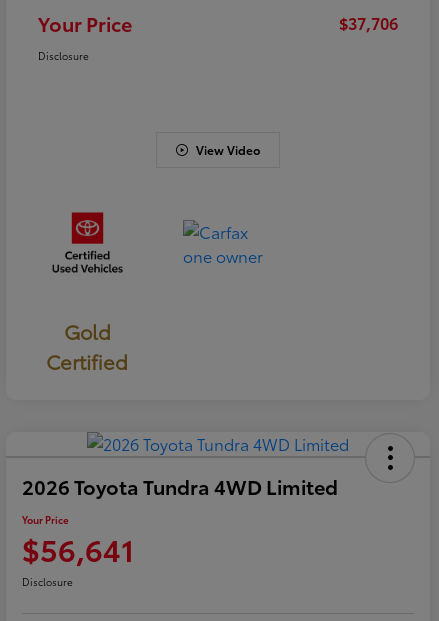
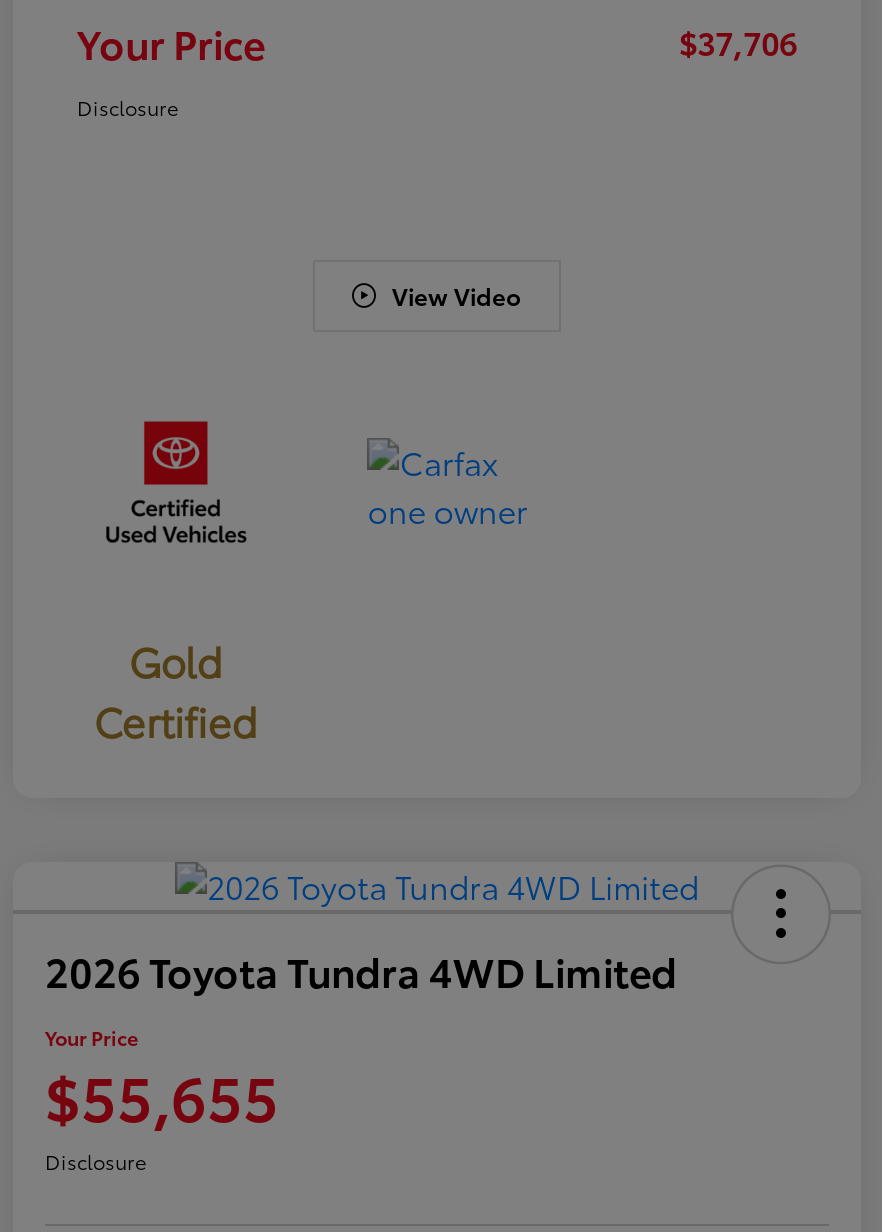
- $56,641
+ $55,655
